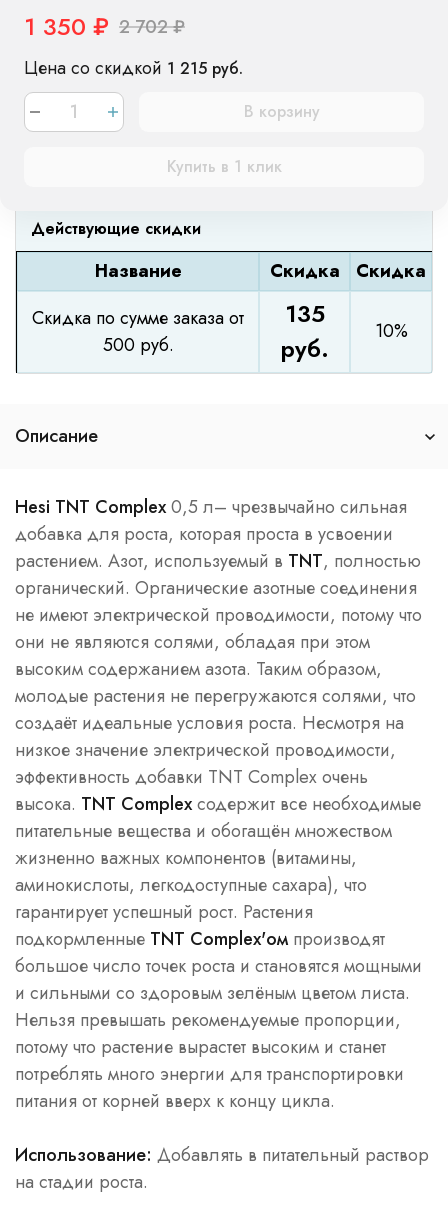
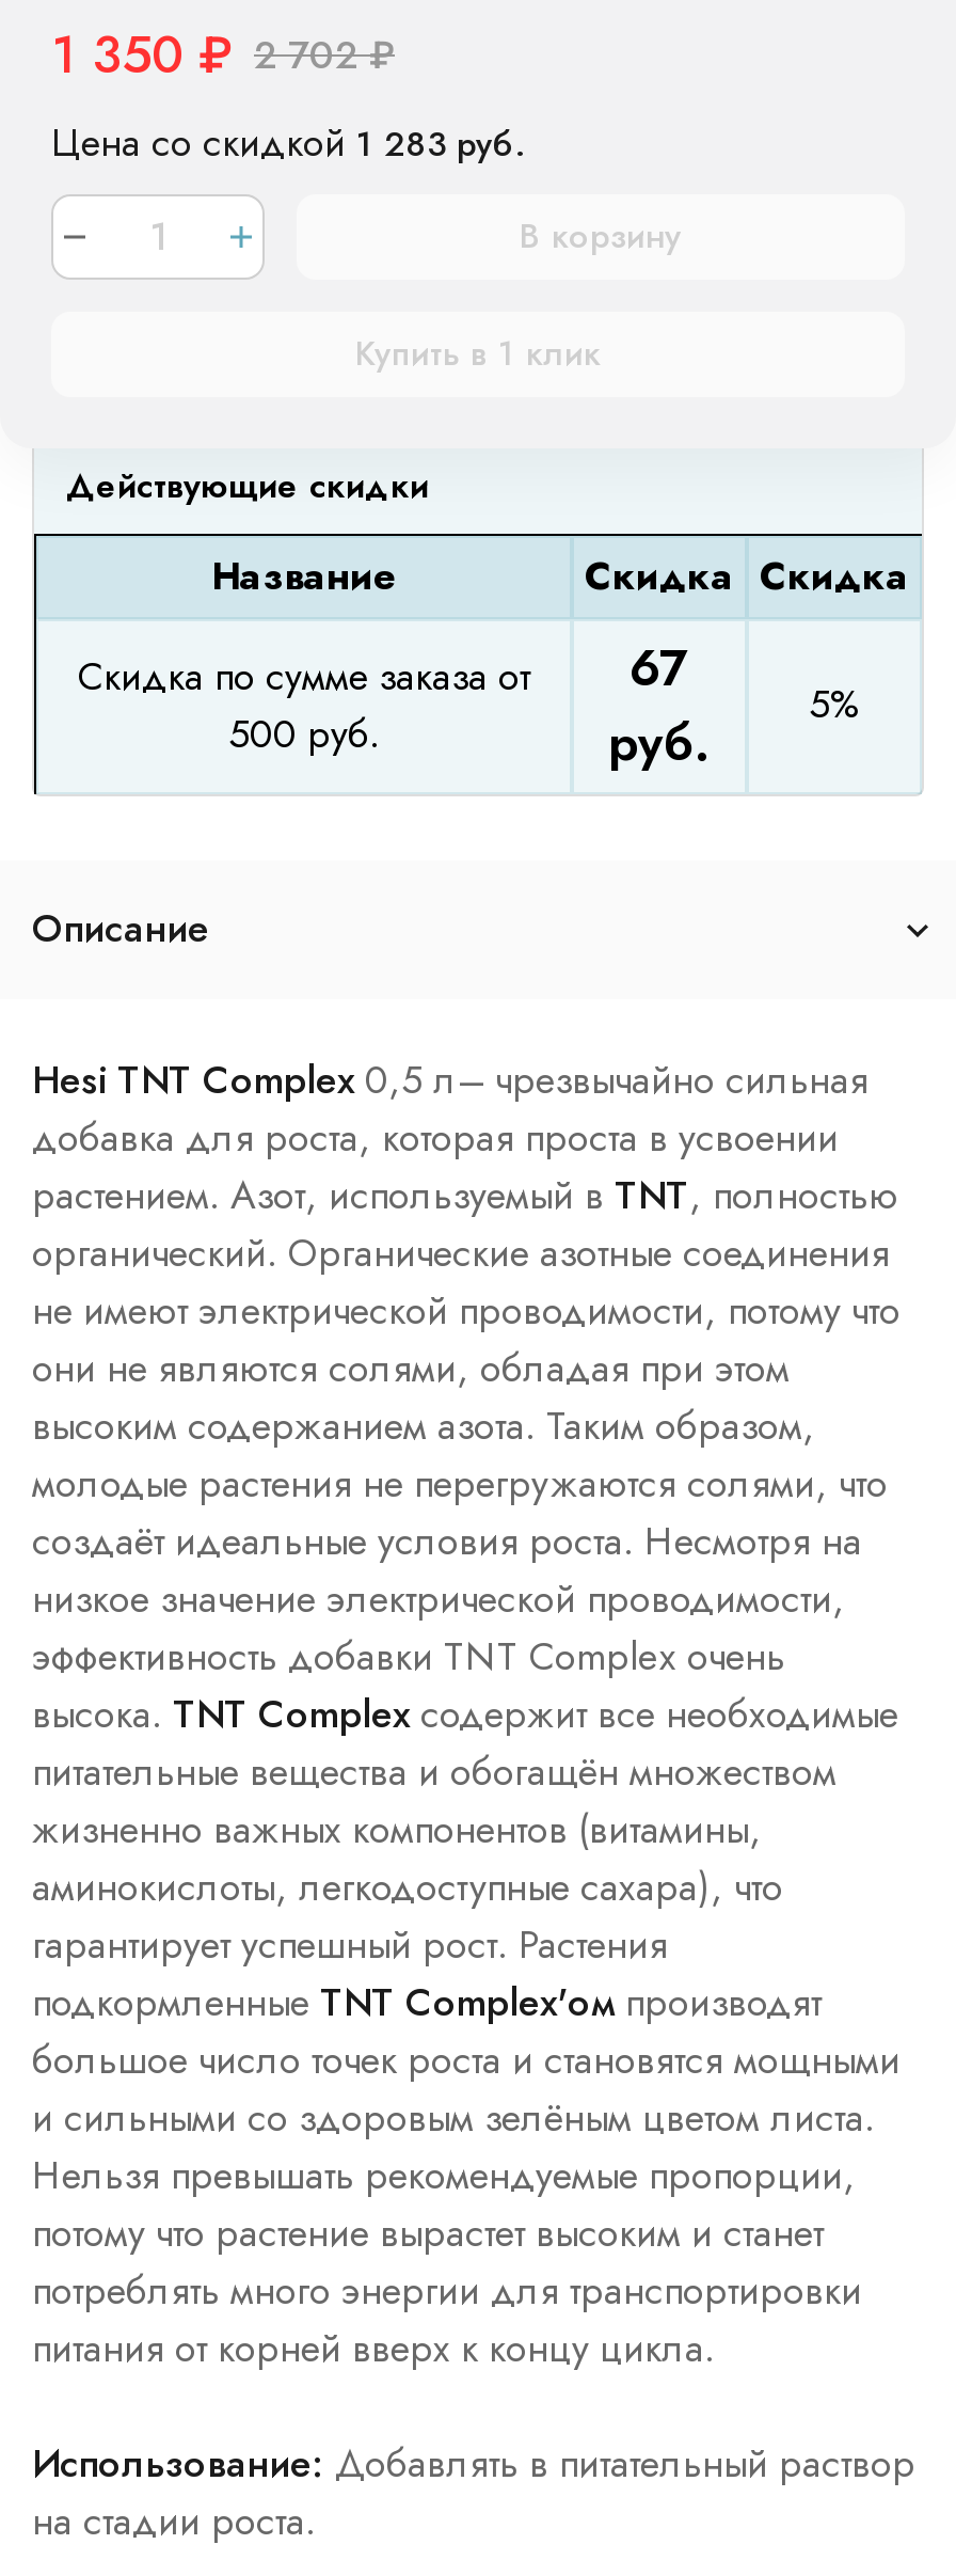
- Цена со скидкой 1 215 руб.
+ Цена со скидкой 1 283 руб.

- 135
+ 67

- 10%
+ 5%
